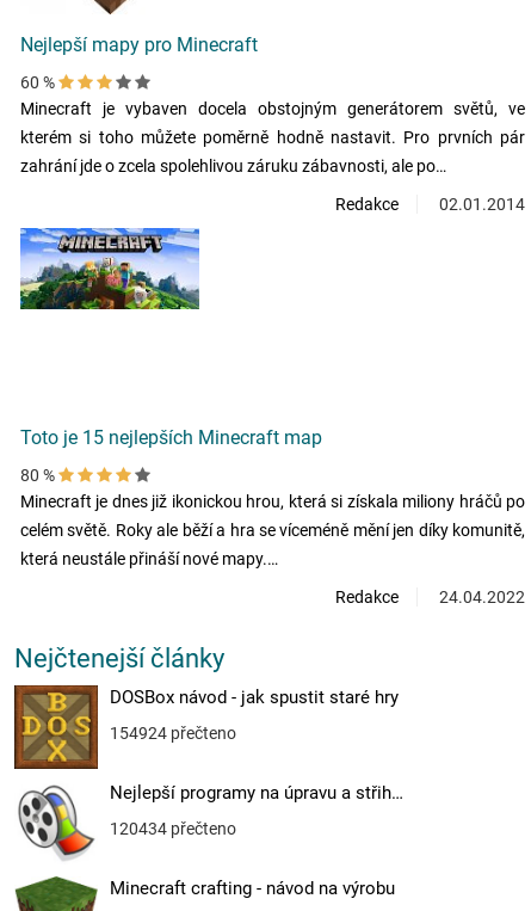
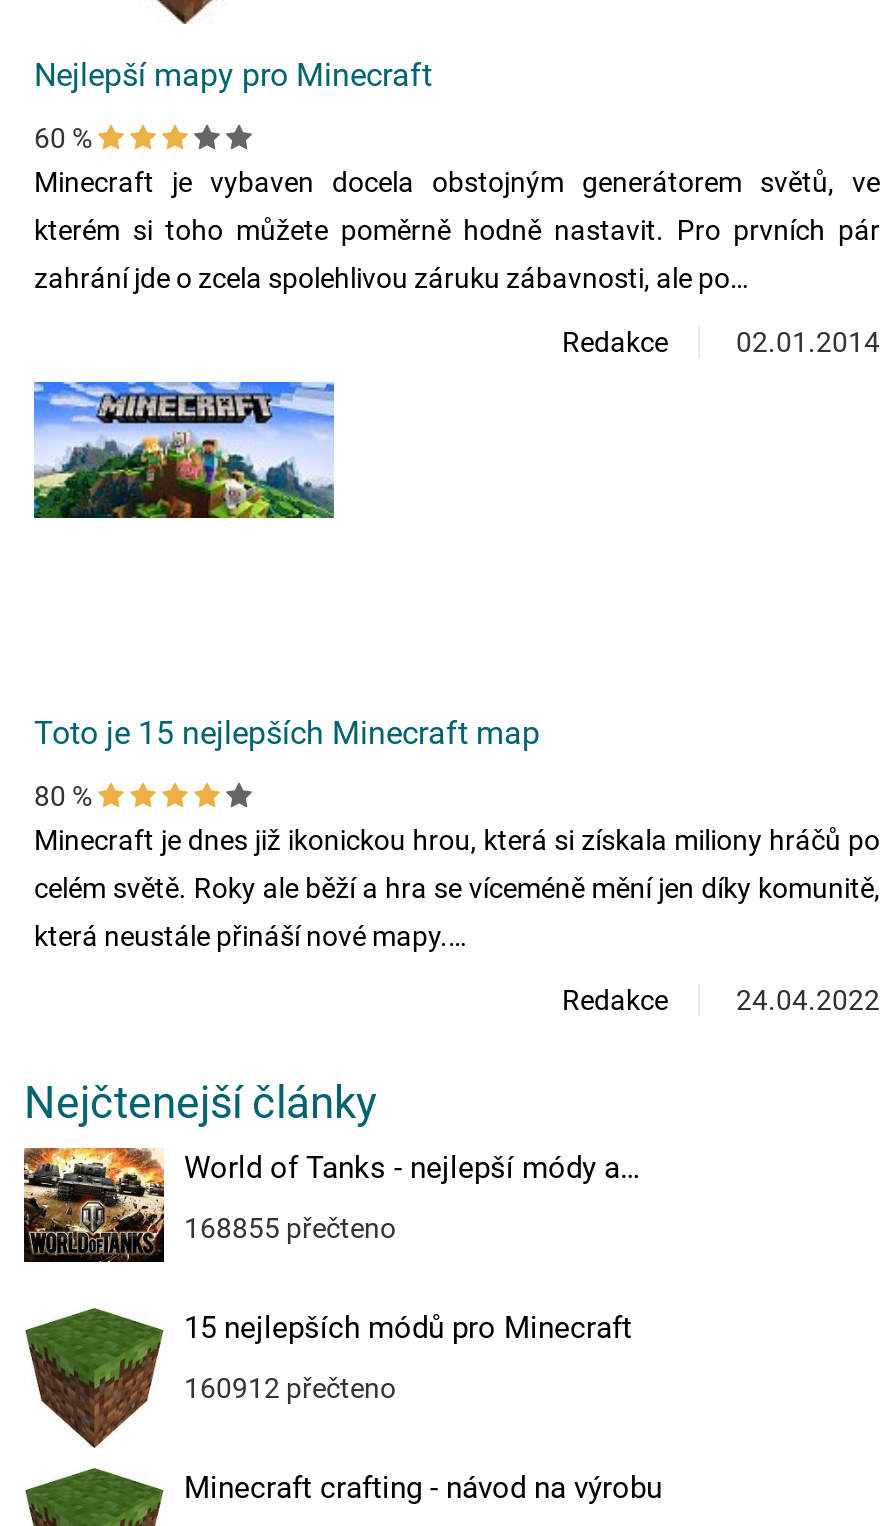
- [image]
- DOSBox návod - jak spustit staré hry
+ [image]
+ World of Tanks - nejlepší módy a…

- 154924 přečteno
+ 168855 přečteno

- [image]
- Nejlepší programy na úpravu a střih…
+ [image]
+ 15 nejlepších módů pro Minecraft

- 120434 přečteno
+ 160912 přečteno
